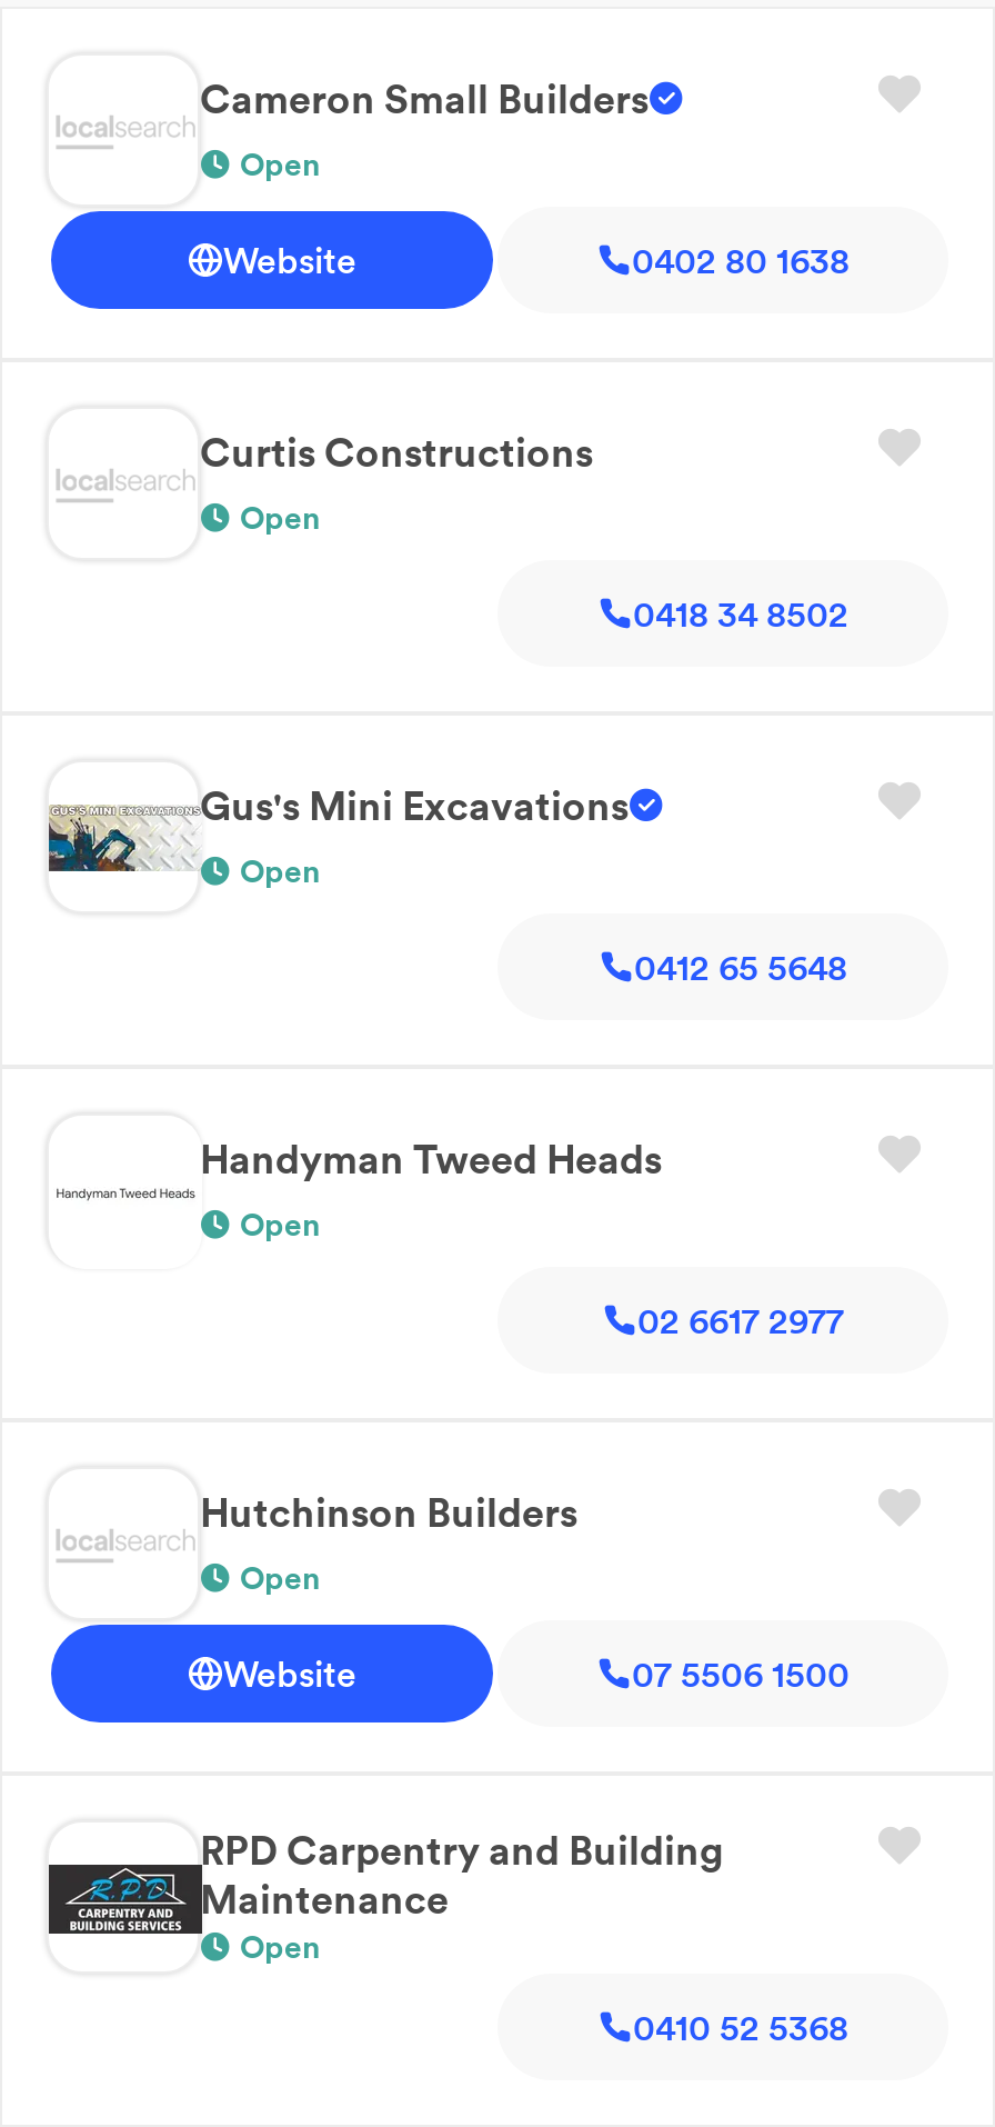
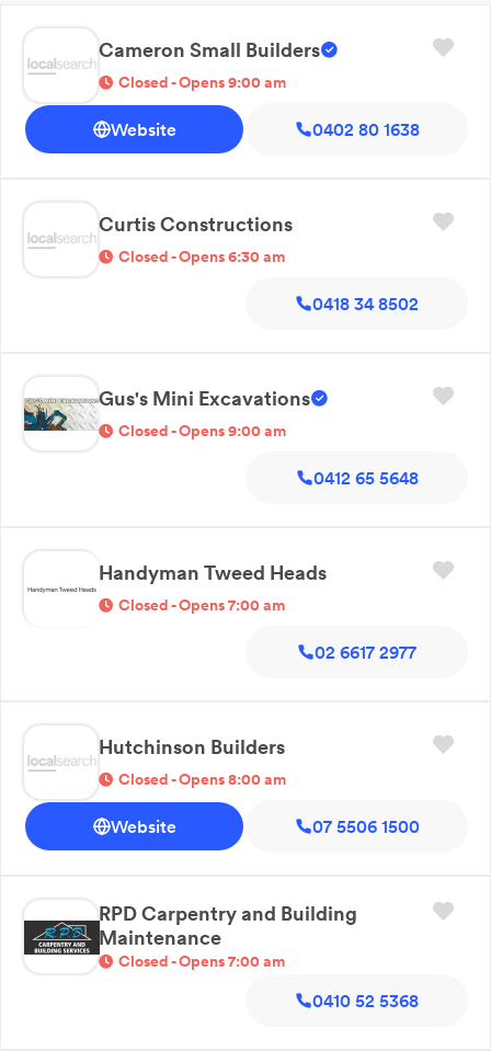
- Open
+ Closed - Opens 9:00 am

- Open
+ Closed - Opens 6:30 am

- Open
+ Closed - Opens 9:00 am

- Open
+ Closed - Opens 7:00 am

- Open
+ Closed - Opens 8:00 am

- Open
+ Closed - Opens 7:00 am
